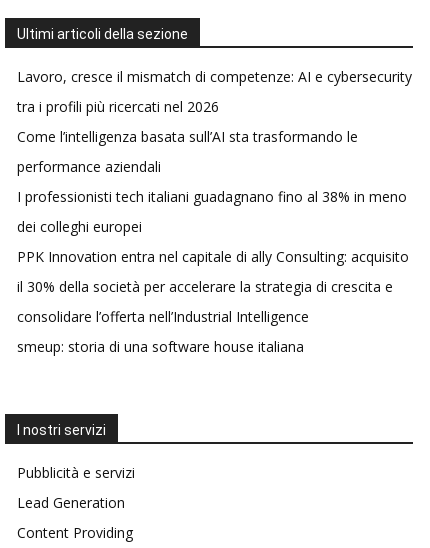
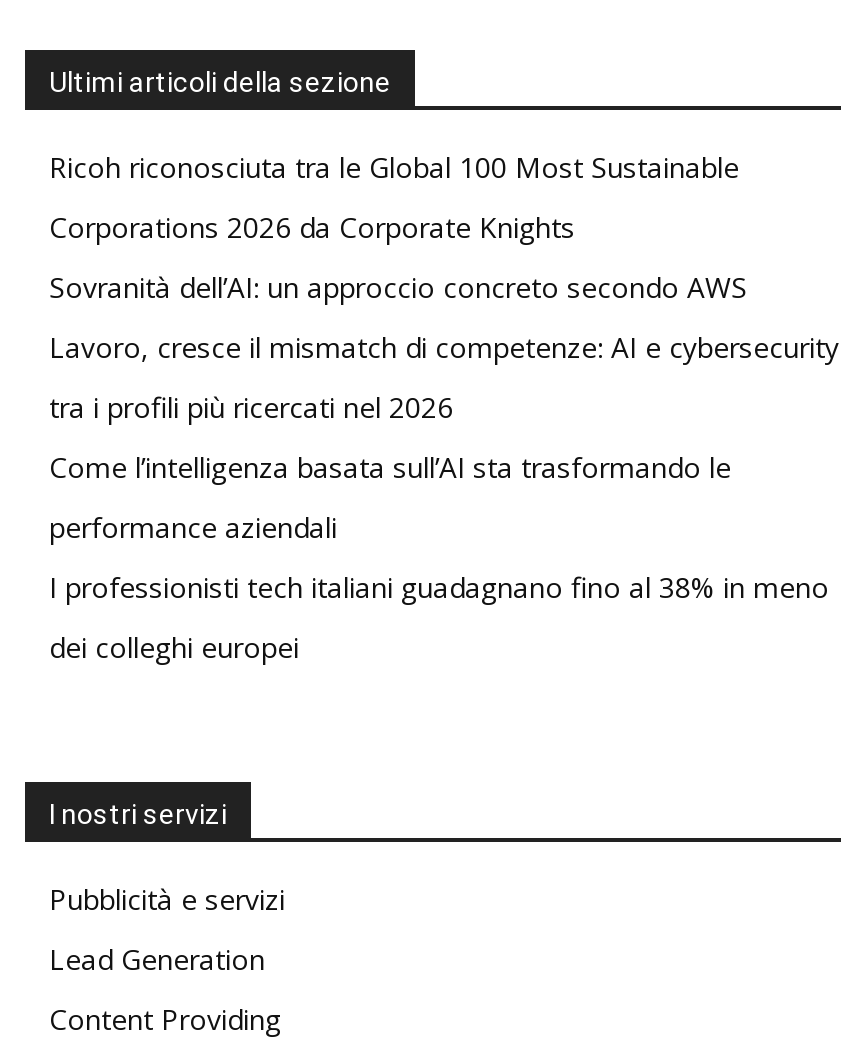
+ Ricoh riconosciuta tra le Global 100 Most Sustainable
+ Corporations 2026 da Corporate Knights
+ Sovranità dell’AI: un approccio concreto secondo AWS

moved down: Lavoro, cresce il mismatch di competenze: AI e cybersecurity | tra i profili più ricercati nel 2026 | Come l’intelligenza basata sull’AI sta trasformando le | performance aziendali | I professionisti tech italiani guadagnano fino al 38% in meno | dei colleghi europei

- PPK Innovation entra nel capitale di ally Consulting: acquisito
- il 30% della società per accelerare la strategia di crescita e
- consolidare l’offerta nell’Industrial Intelligence
- smeup: storia di una software house italiana
